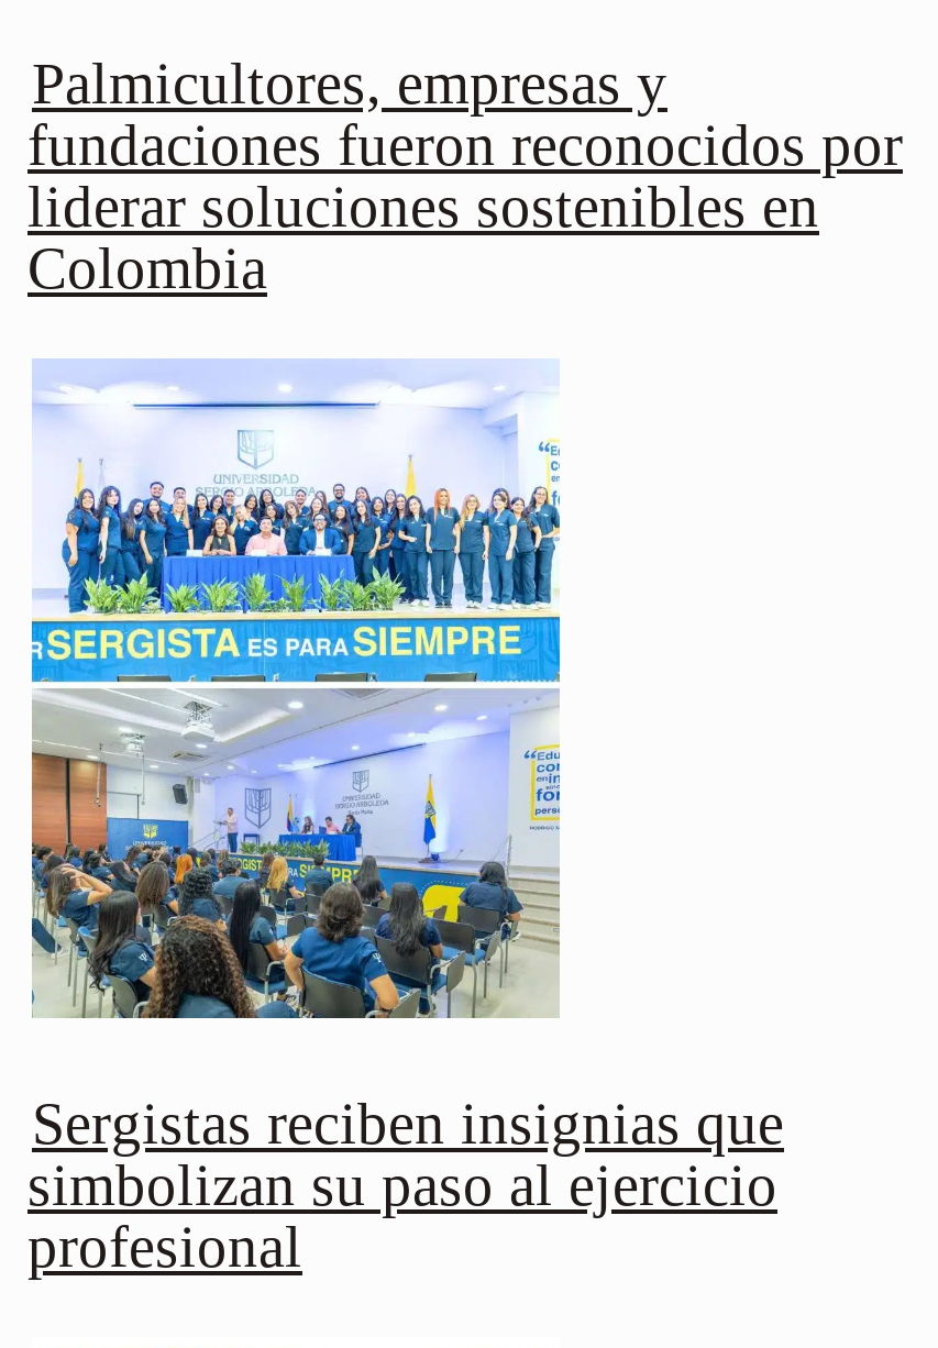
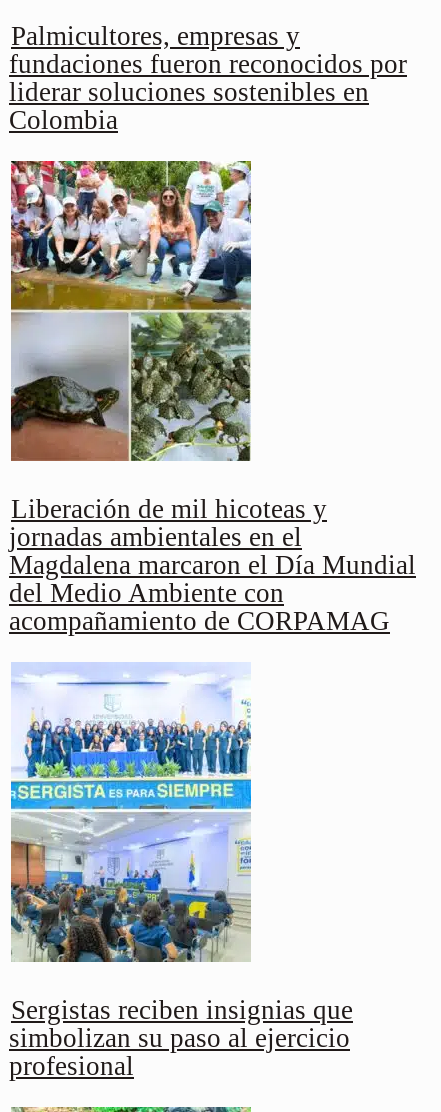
+ [image]
+ Liberación de mil hicoteas y
+ jornadas ambientales en el
+ Magdalena marcaron el Día Mundial
+ del Medio Ambiente con
+ acompañamiento de CORPAMAG
